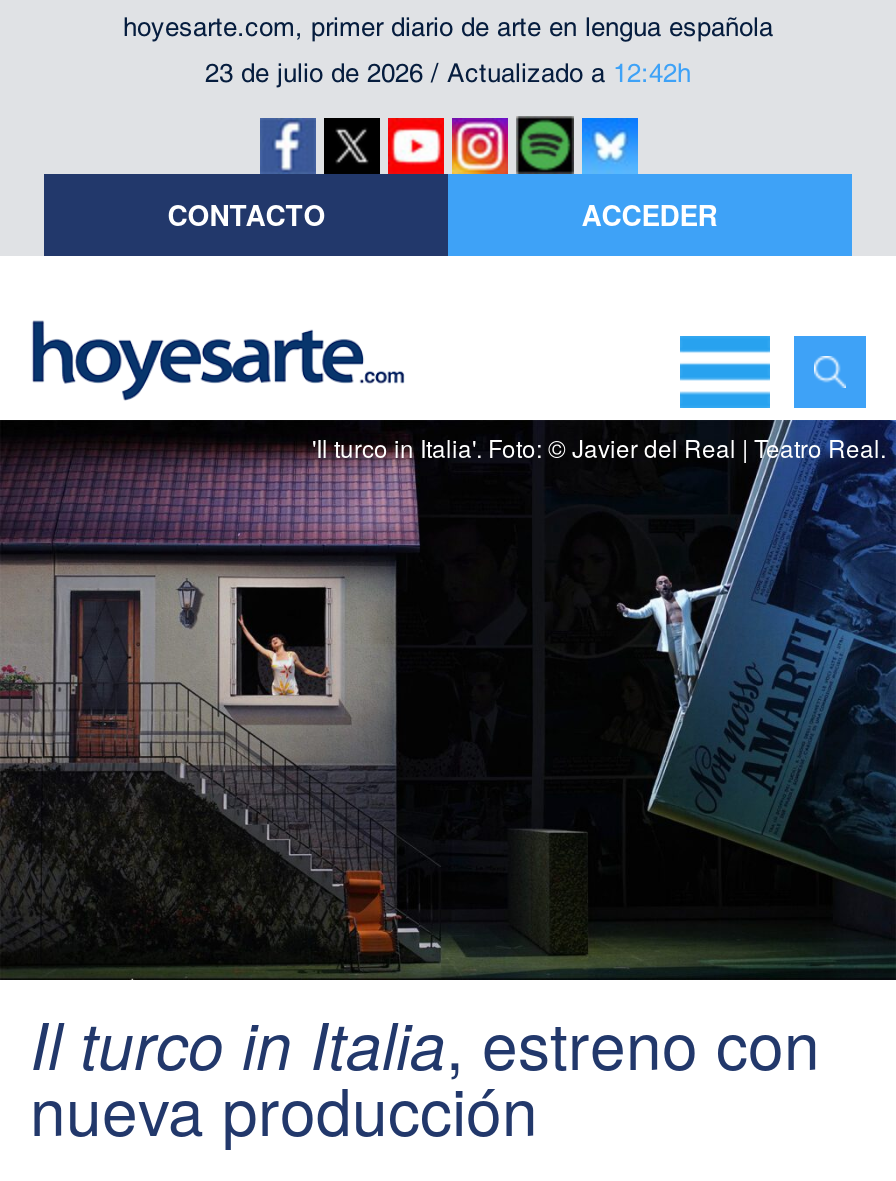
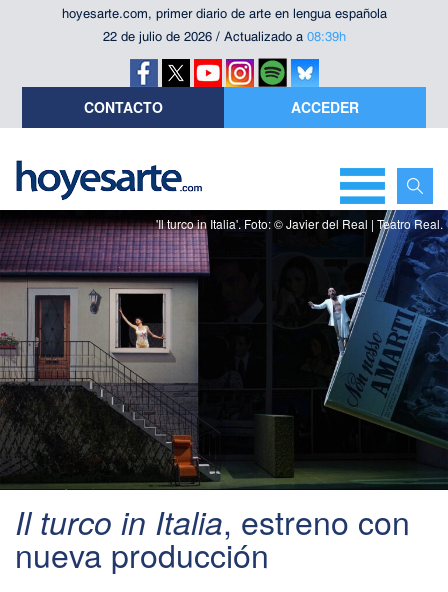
- 23 de julio de 2026 / Actualizado a 12:42h
+ 22 de julio de 2026 / Actualizado a 08:39h
